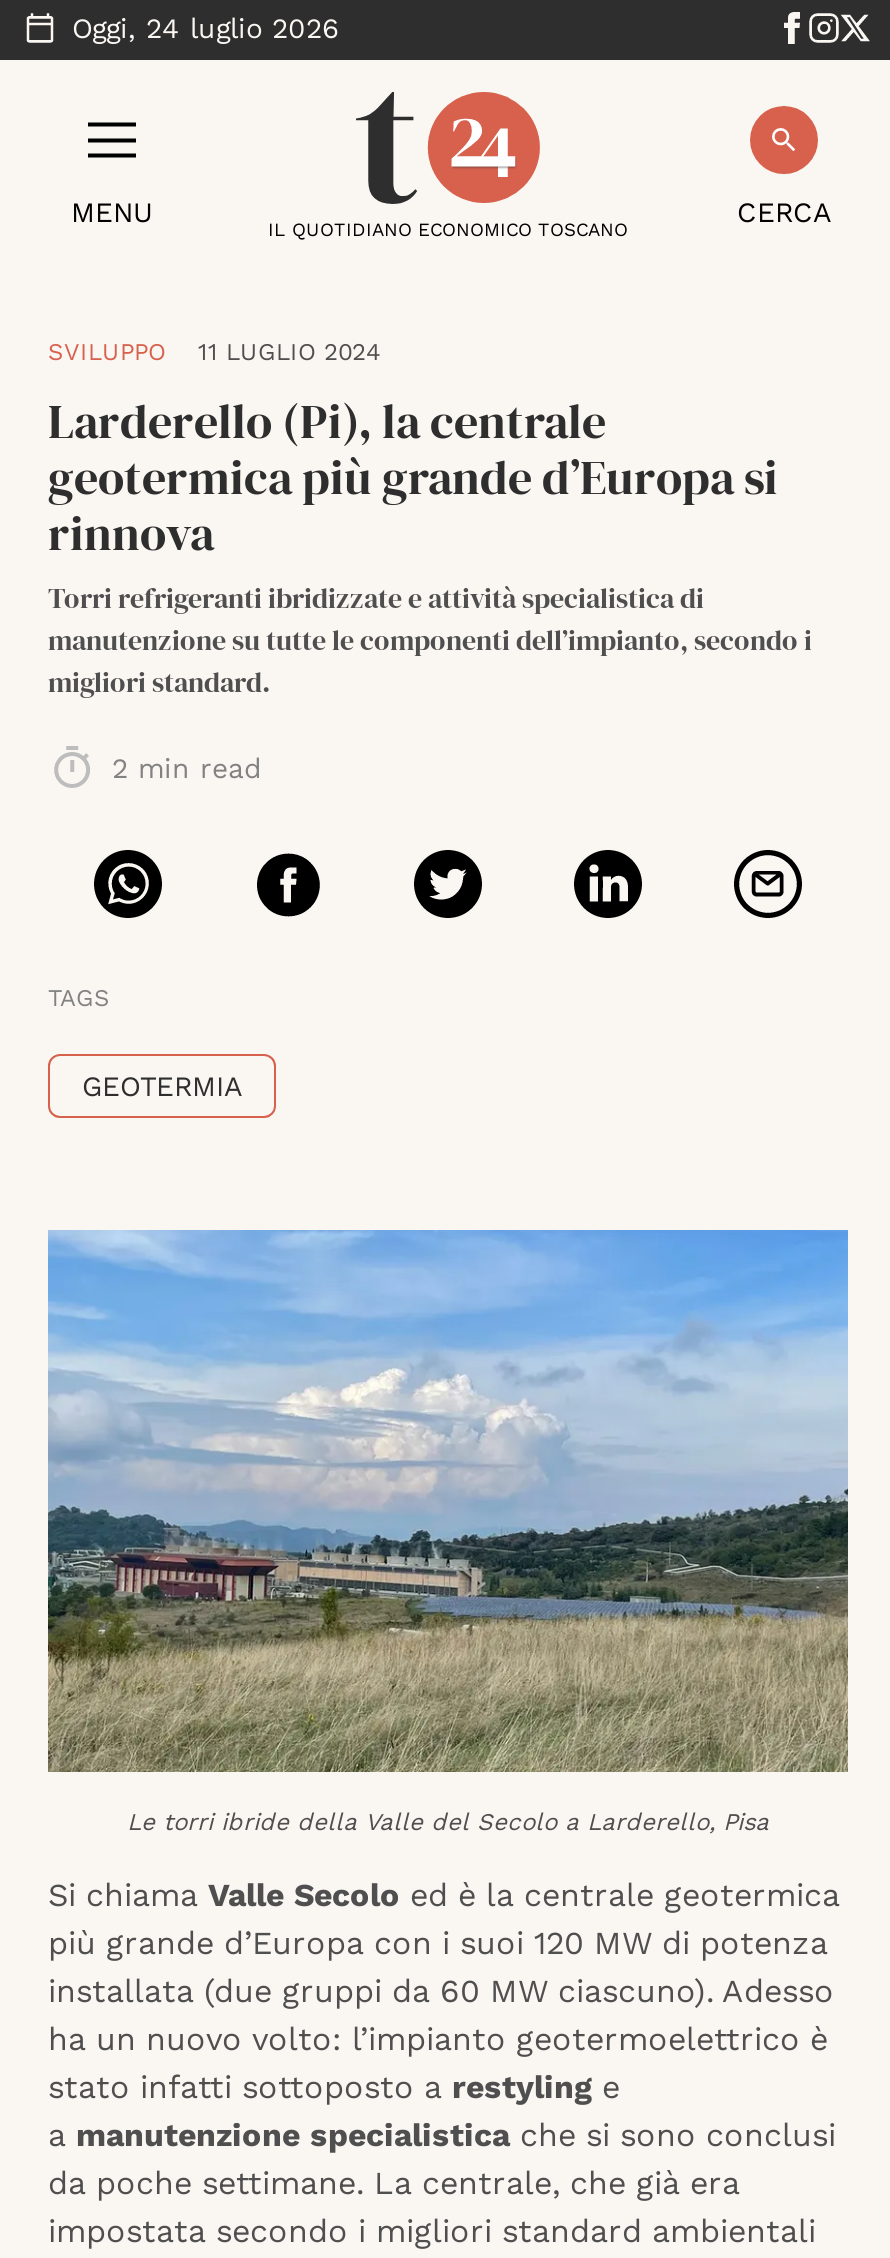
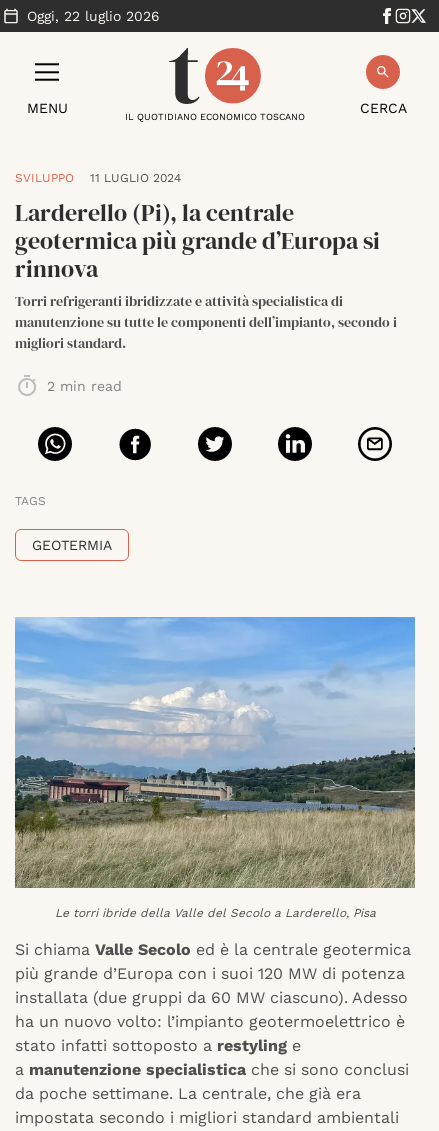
- Oggi, 24 luglio 2026
+ Oggi, 22 luglio 2026
